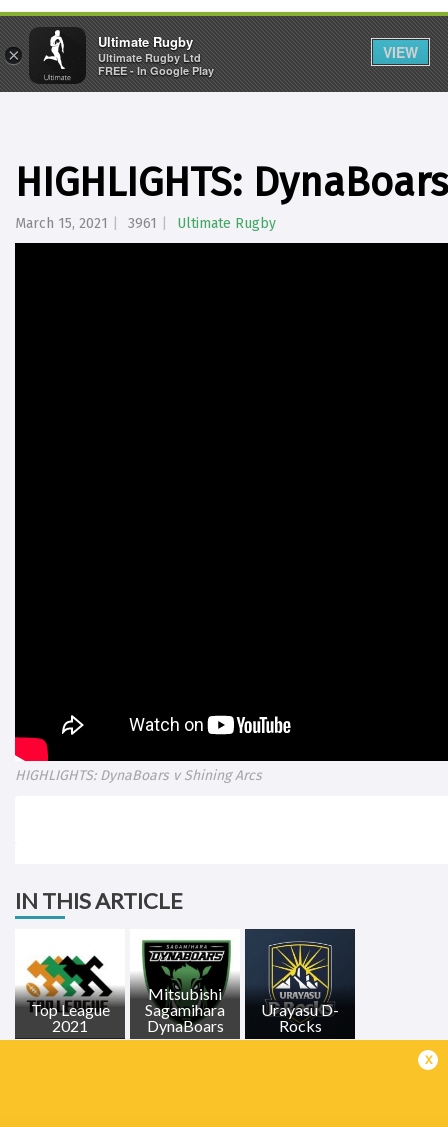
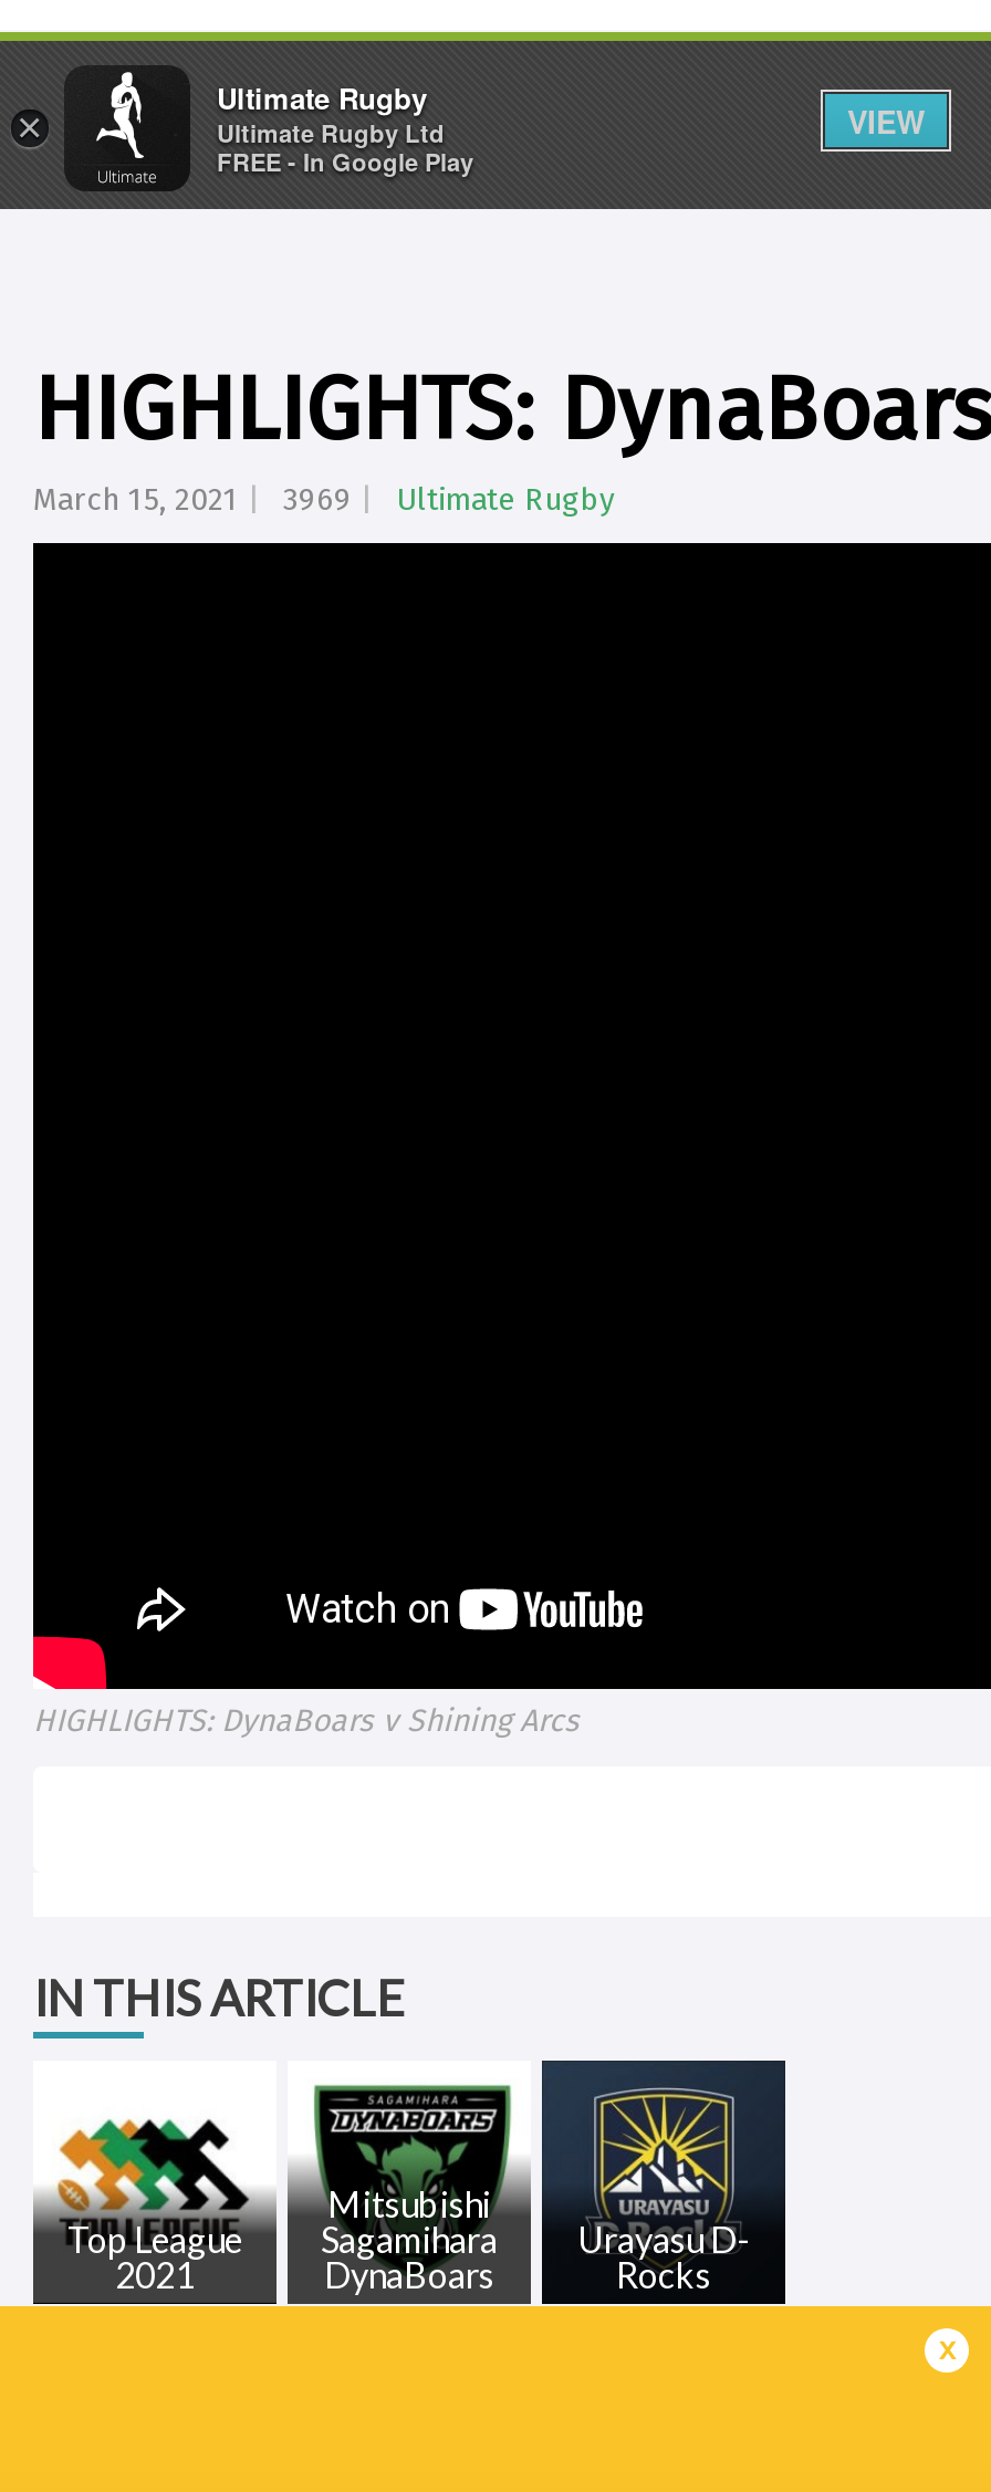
- March 15, 2021 3961 Ultimate Rugby
+ March 15, 2021 3969 Ultimate Rugby
